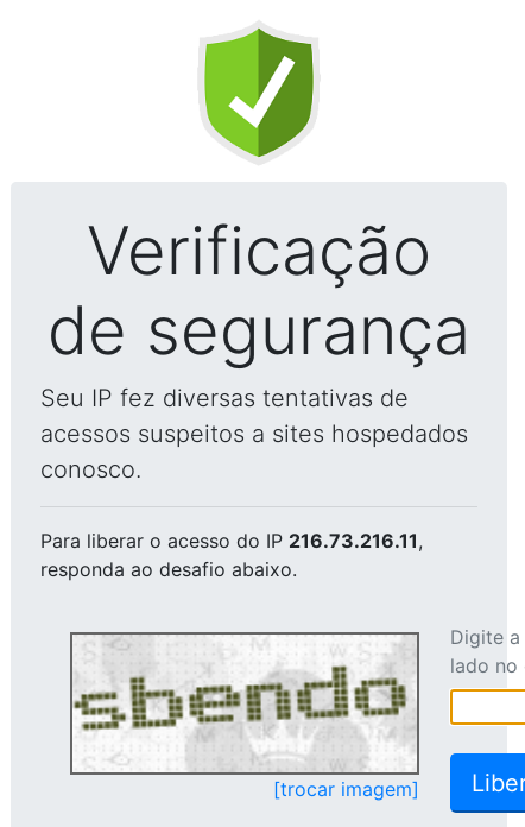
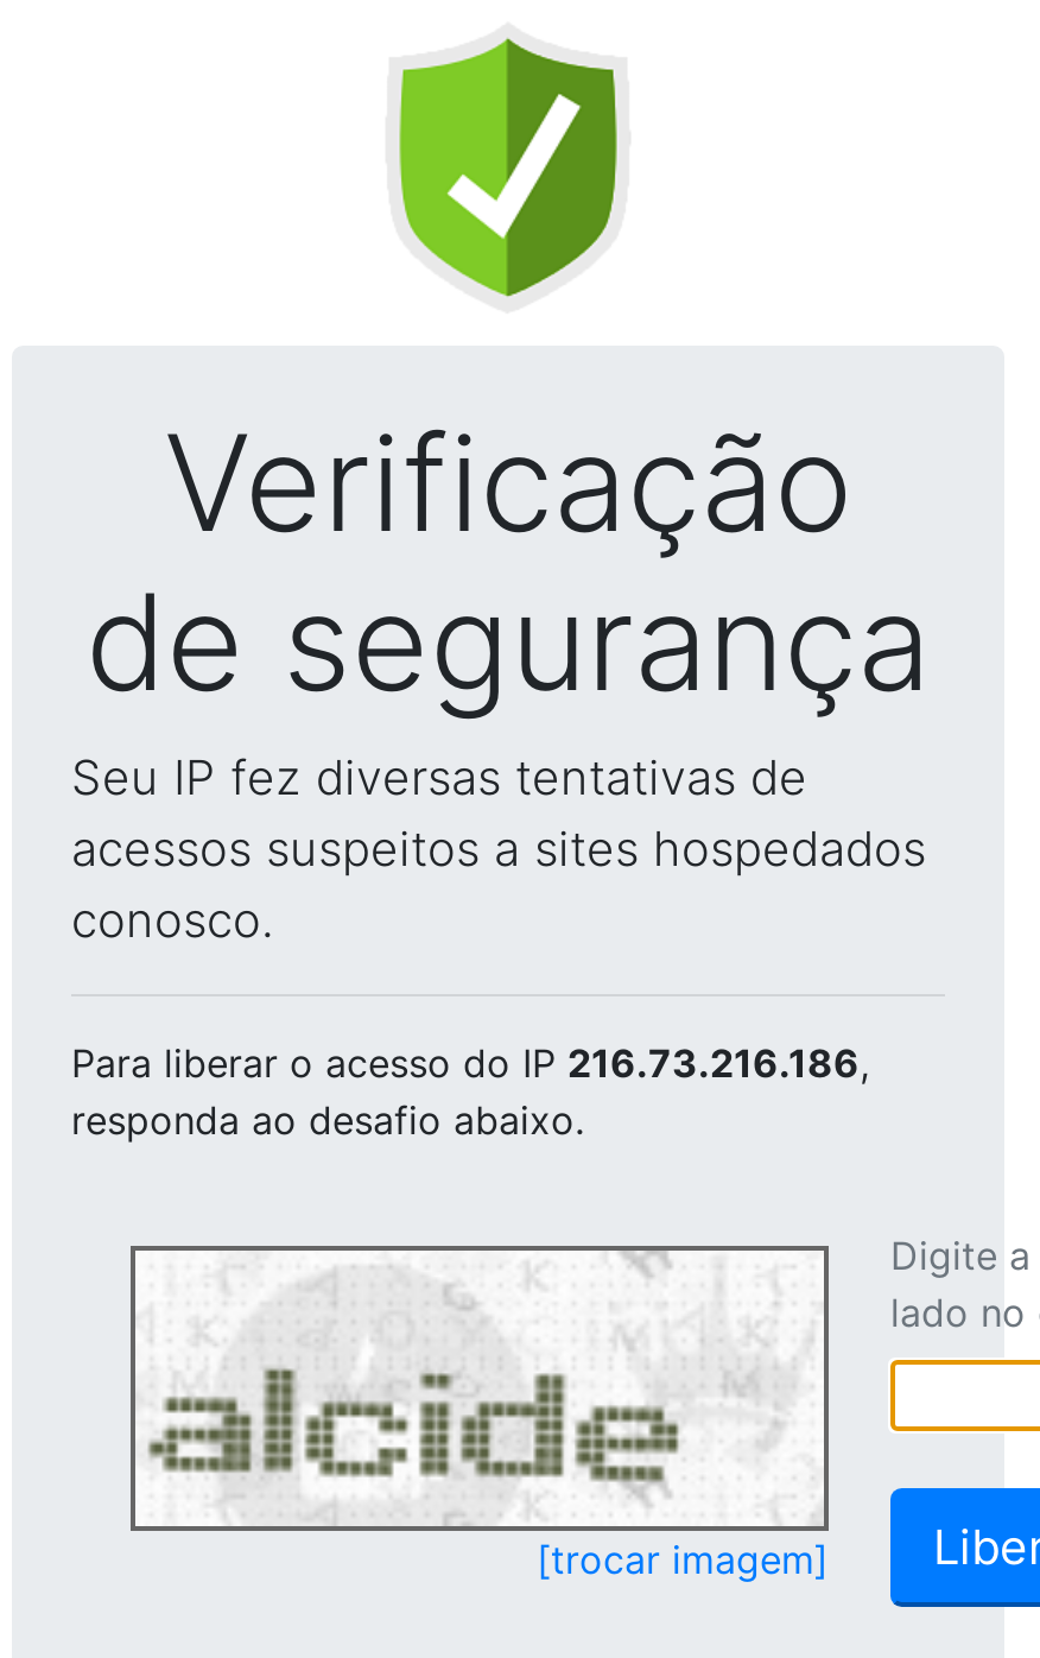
- Para liberar o acesso do IP 216.73.216.11,
+ Para liberar o acesso do IP 216.73.216.186,

- [image]
+ [image]
